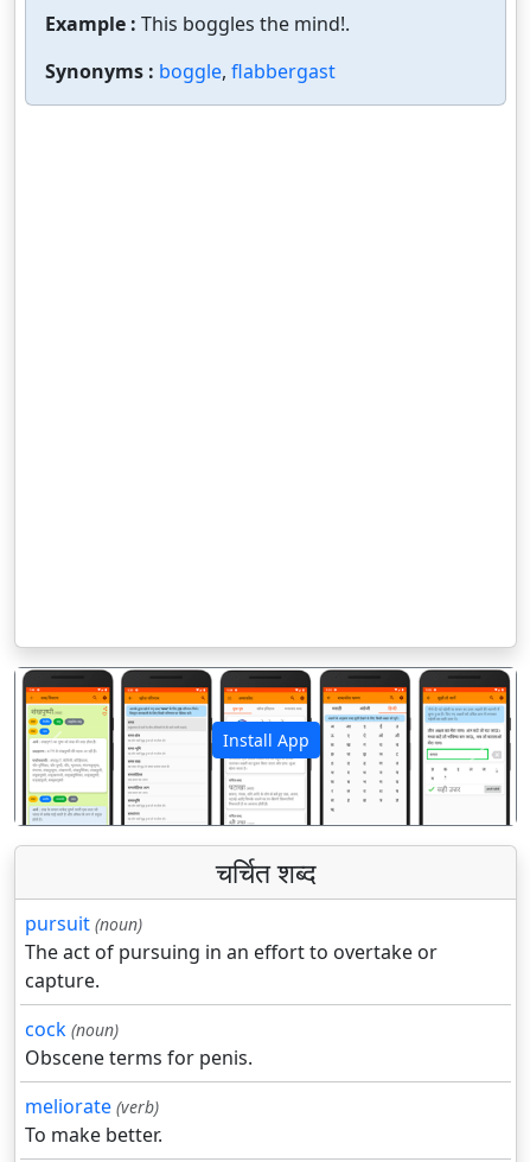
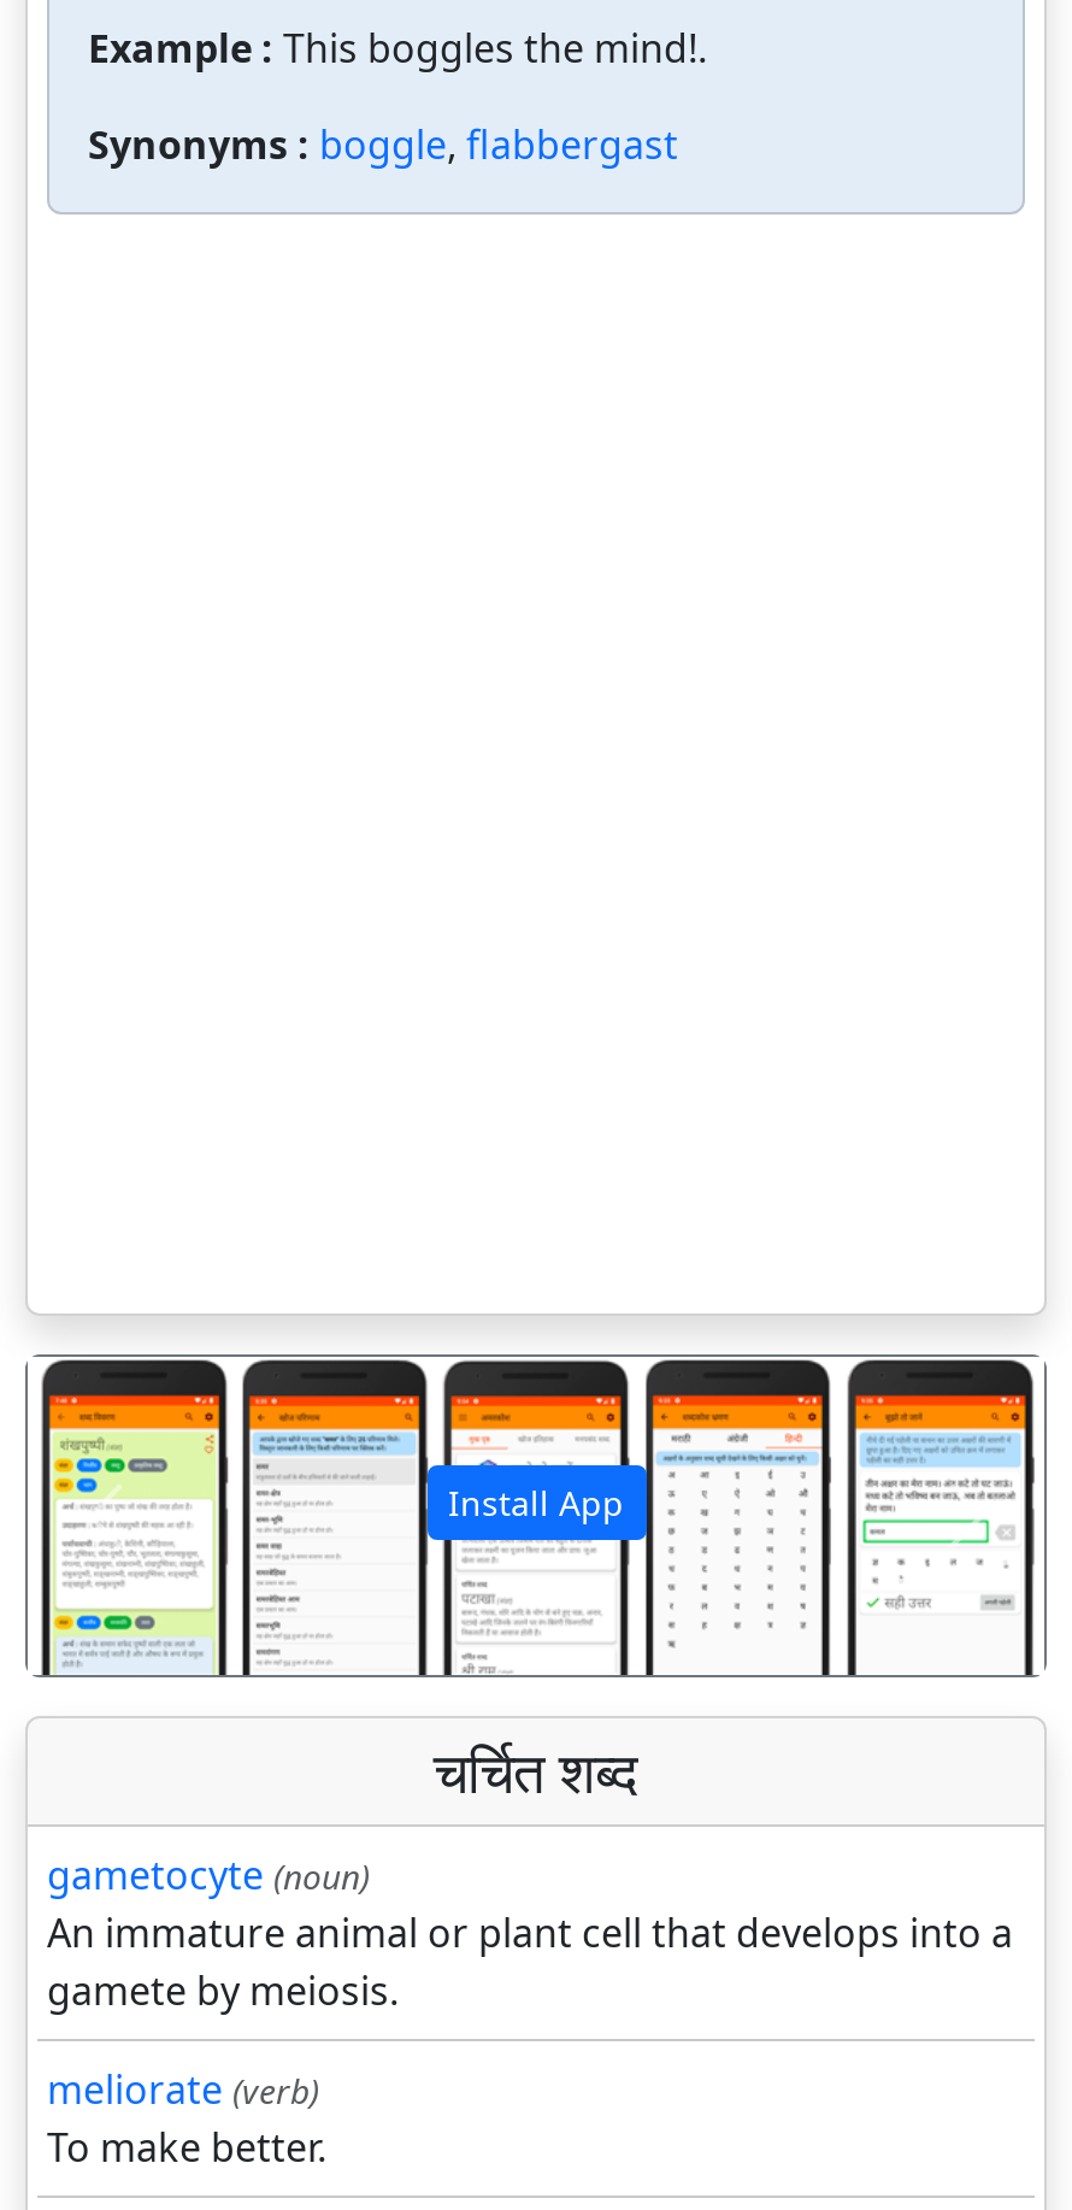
- pursuit (noun)
- The act of pursuing in an effort to overtake or
- capture.
- cock (noun)
- Obscene terms for penis.
+ gametocyte (noun)
+ An immature animal or plant cell that develops into a
+ gamete by meiosis.
